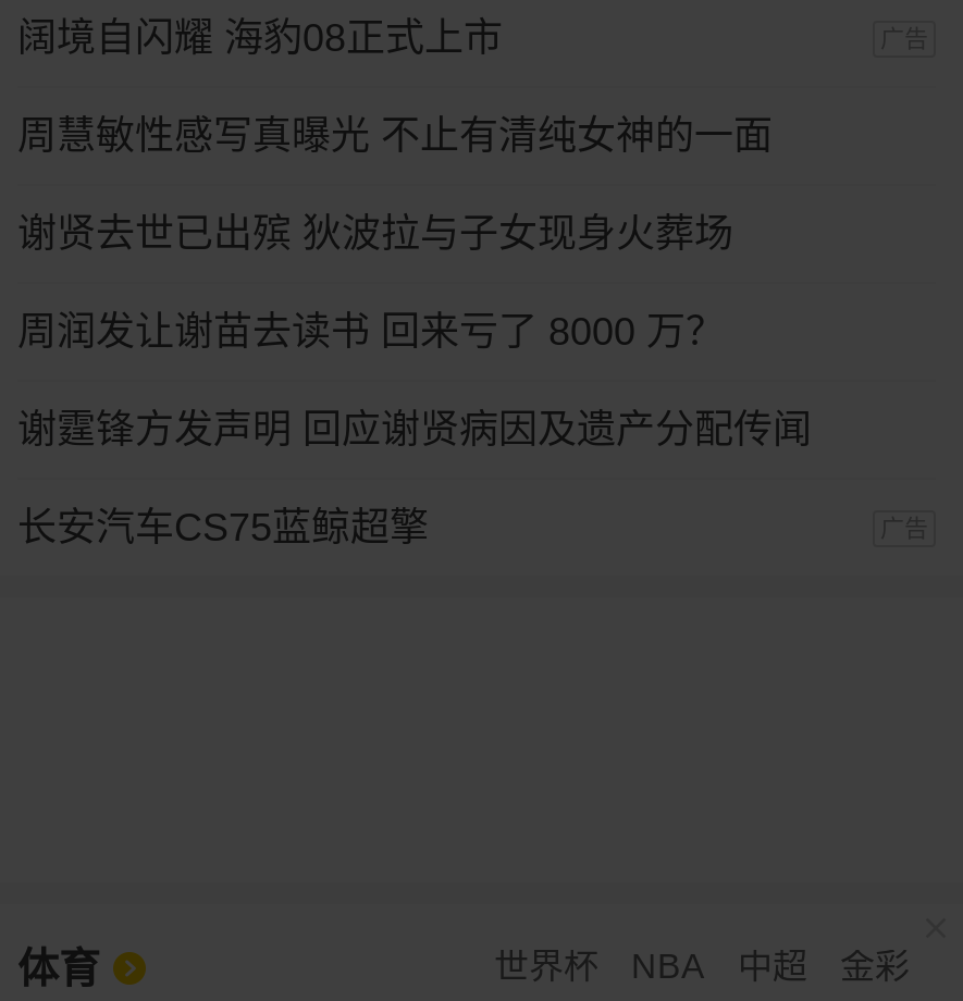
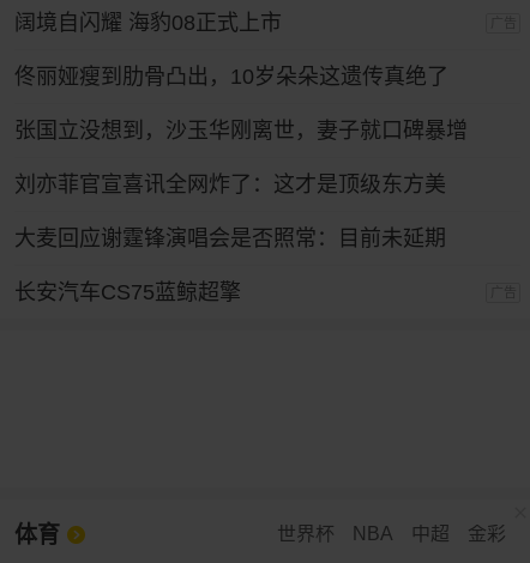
- 周慧敏性感写真曝光 不止有清纯女神的一面
+ 佟丽娅瘦到肋骨凸出，10岁朵朵这遗传真绝了

- 谢贤去世已出殡 狄波拉与子女现身火葬场
+ 张国立没想到，沙玉华刚离世，妻子就口碑暴增

- 周润发让谢苗去读书 回来亏了 8000 万？
+ 刘亦菲官宣喜讯全网炸了：这才是顶级东方美

- 谢霆锋方发声明 回应谢贤病因及遗产分配传闻
+ 大麦回应谢霆锋演唱会是否照常：目前未延期
